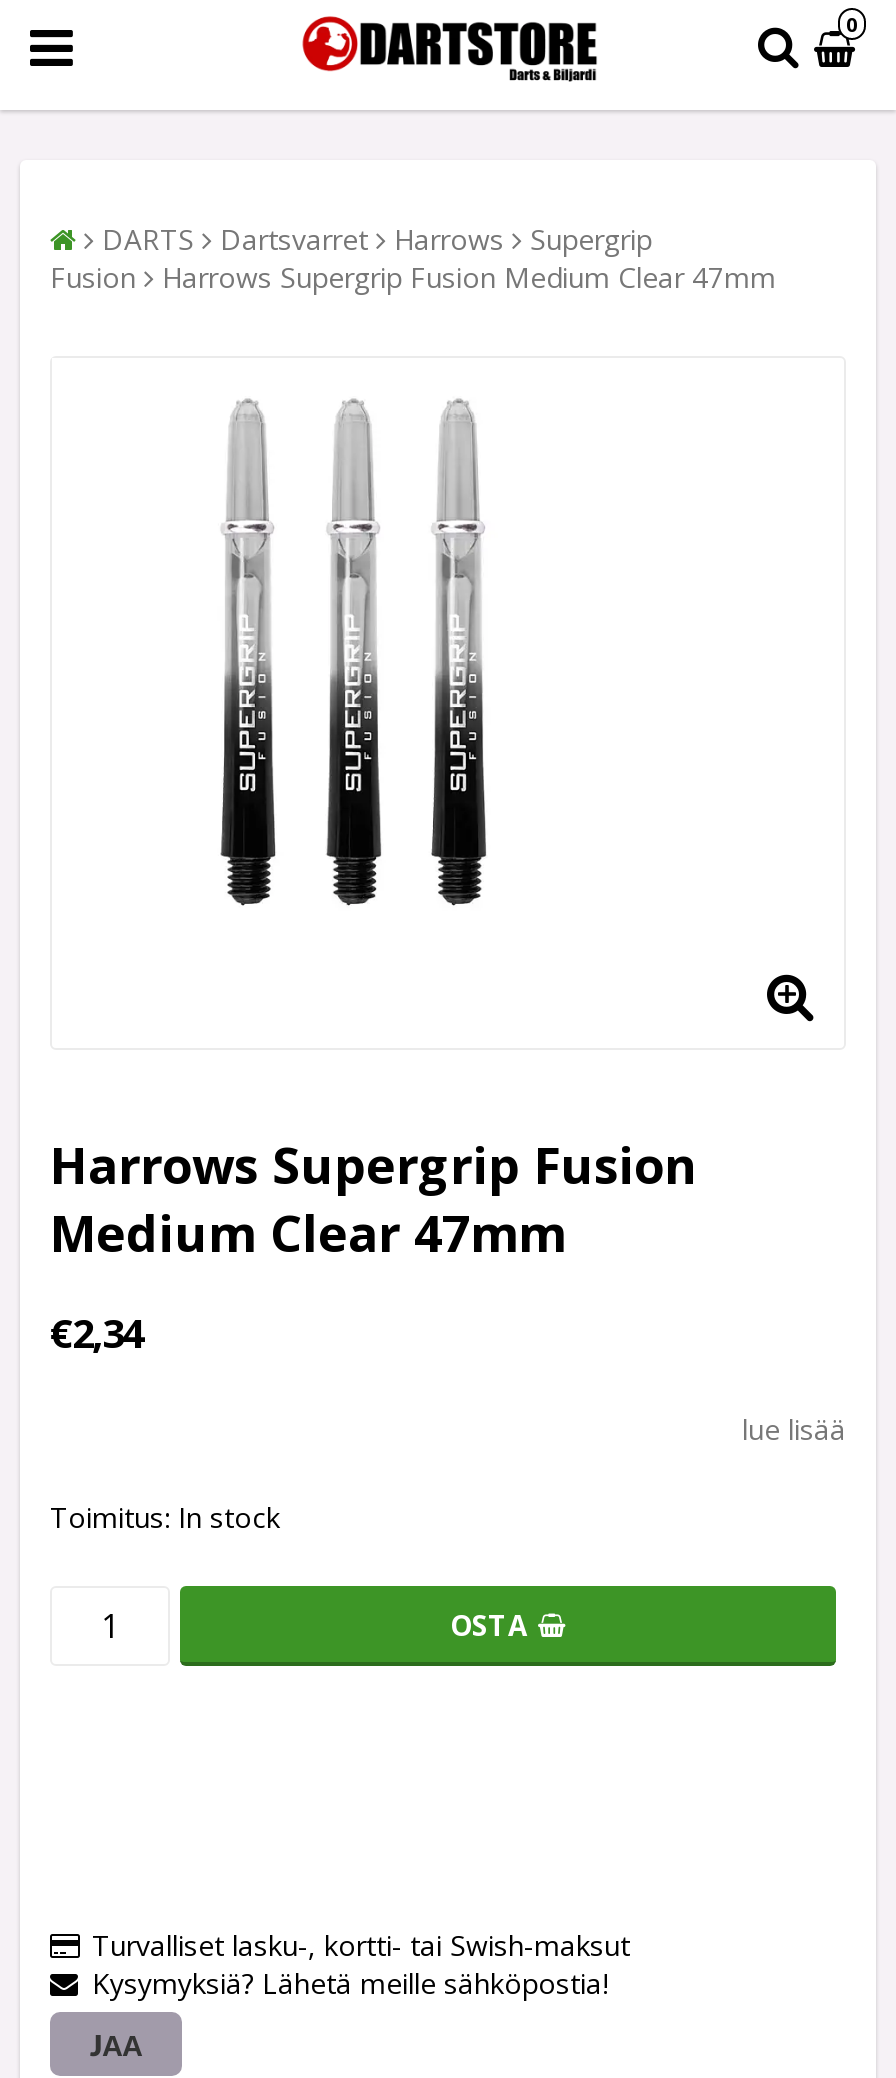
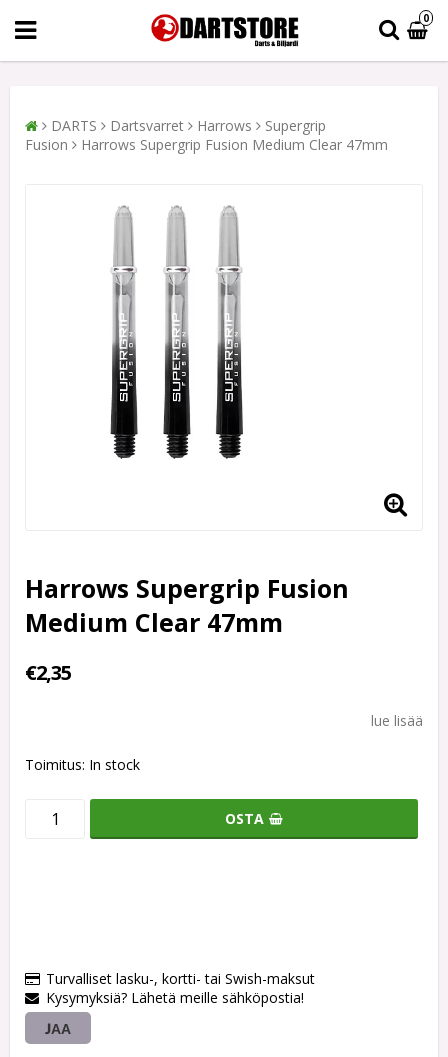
- €2,34
+ €2,35
